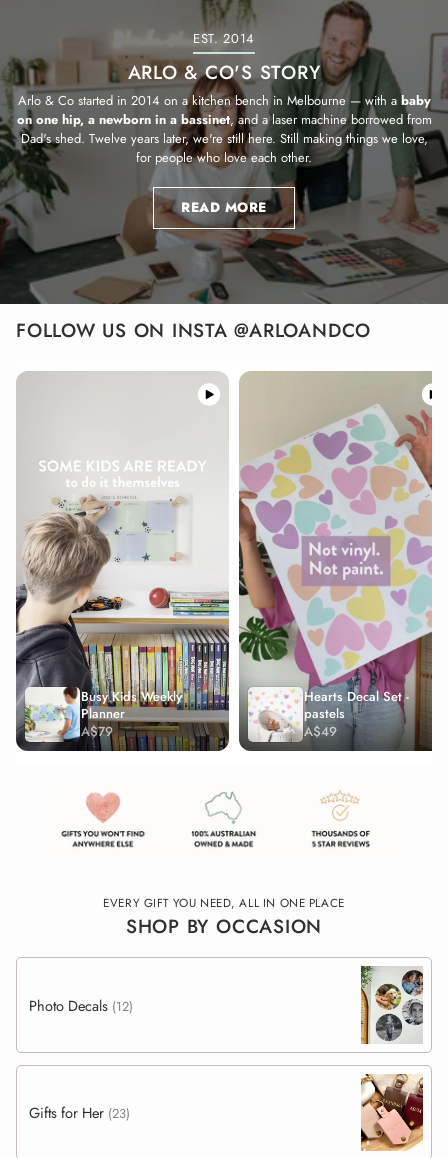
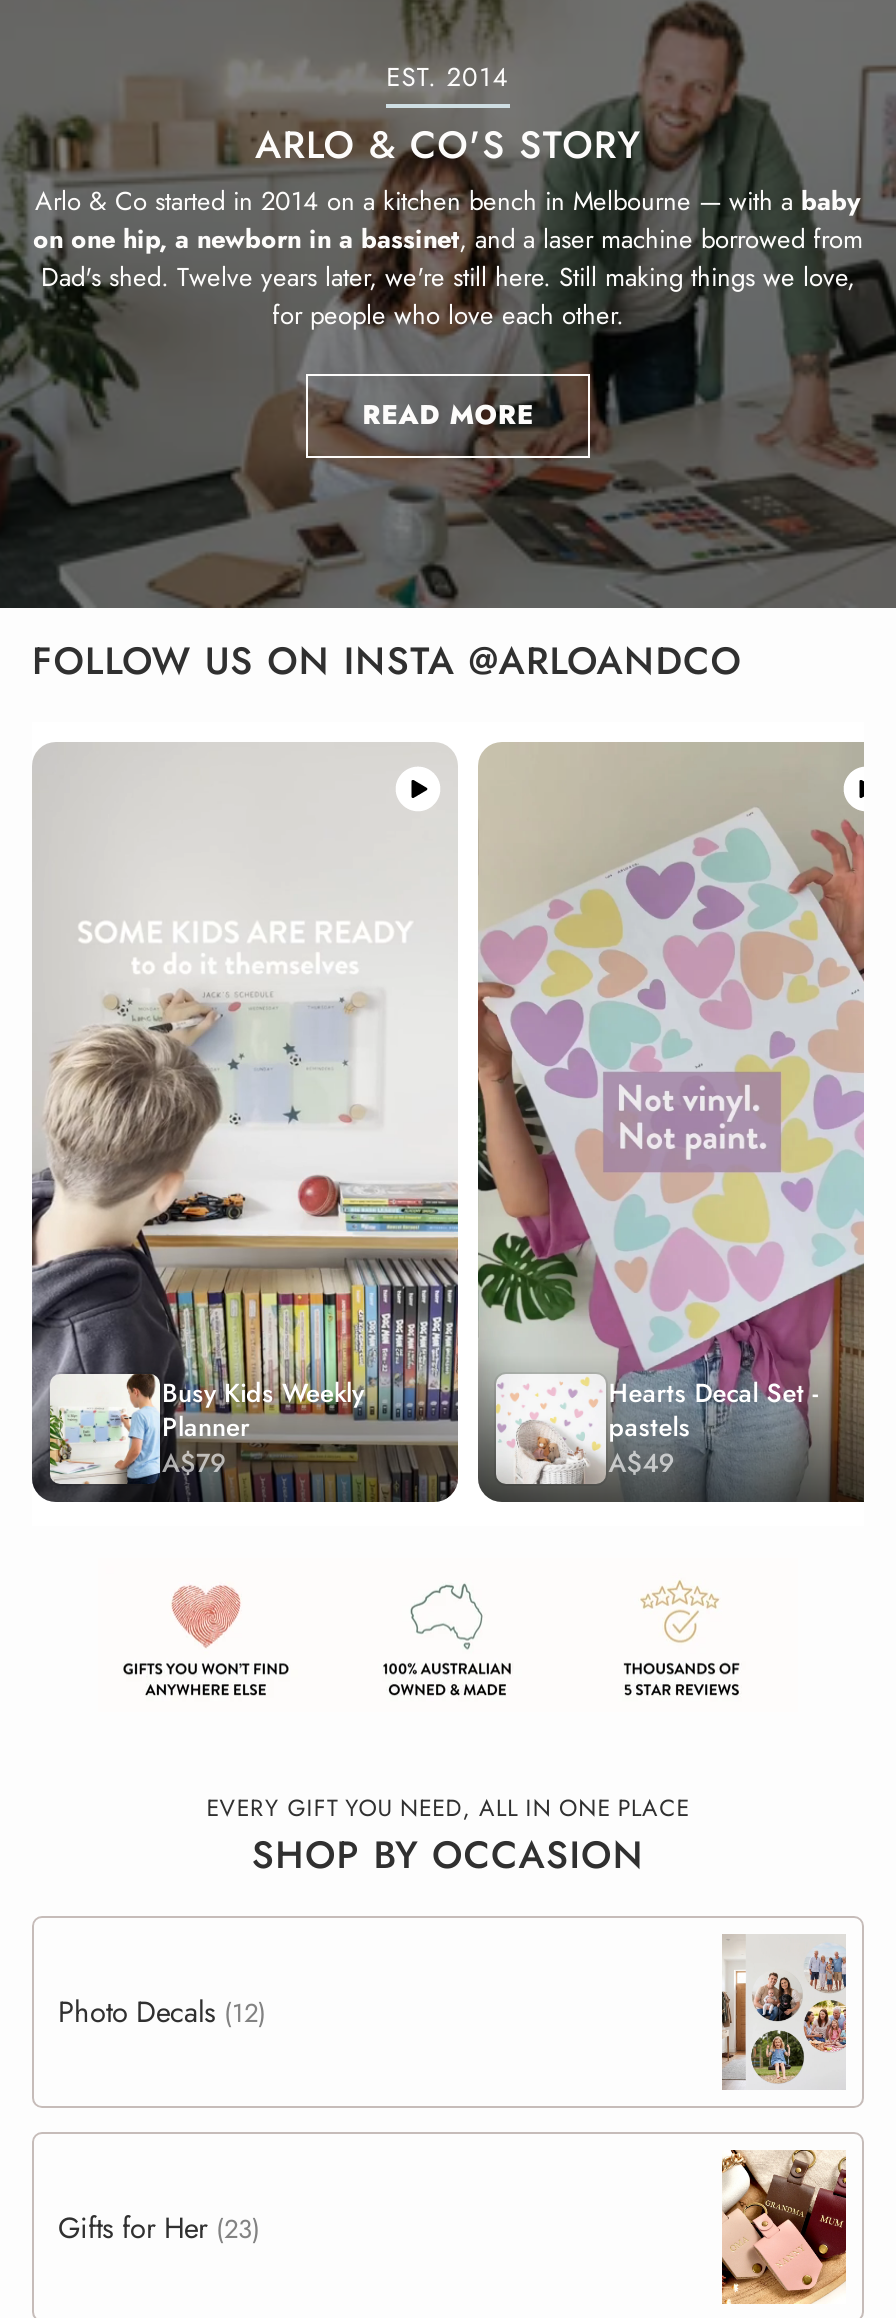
- [image]
+ [image]
